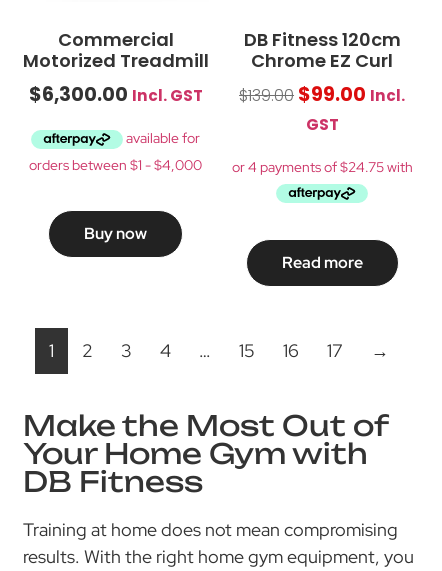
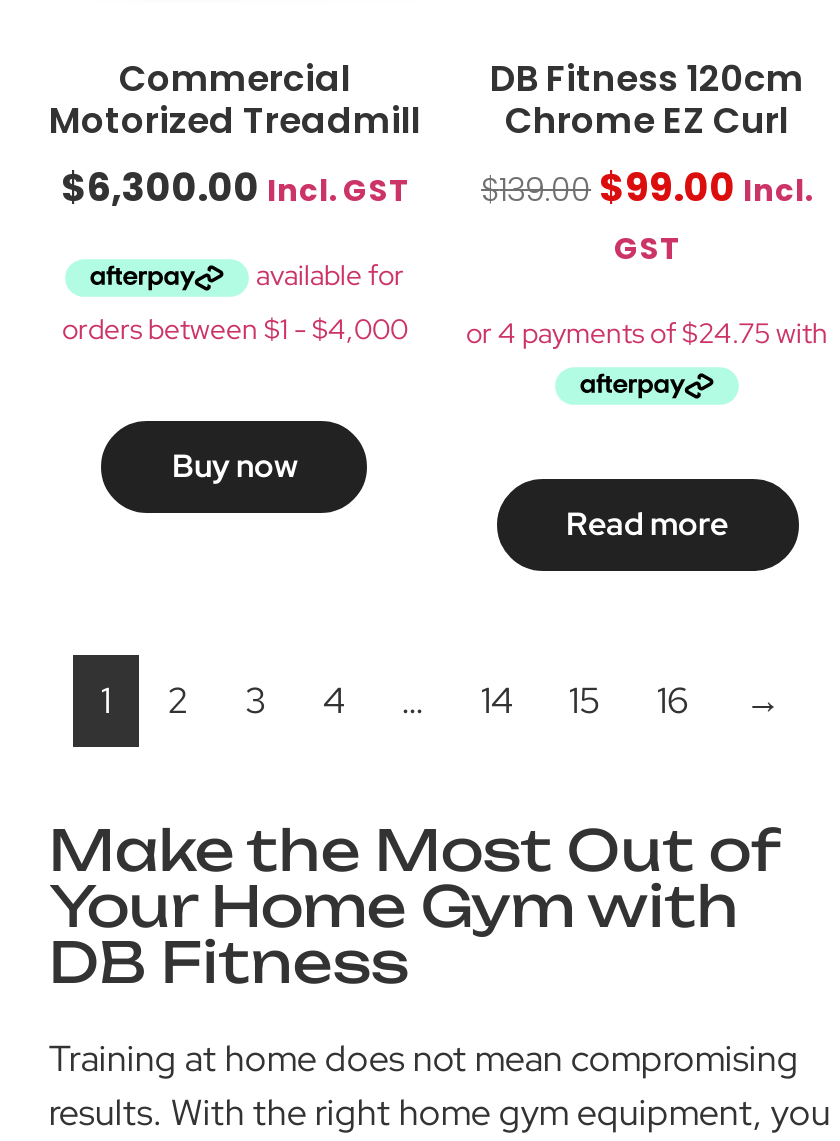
- 17

+ 14
